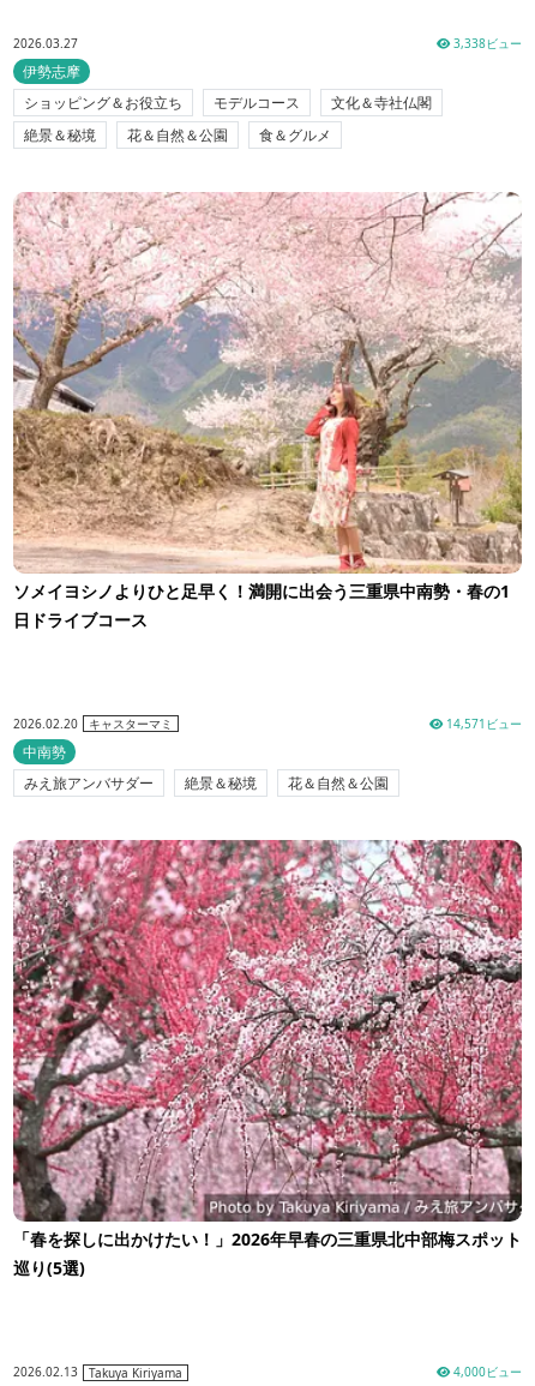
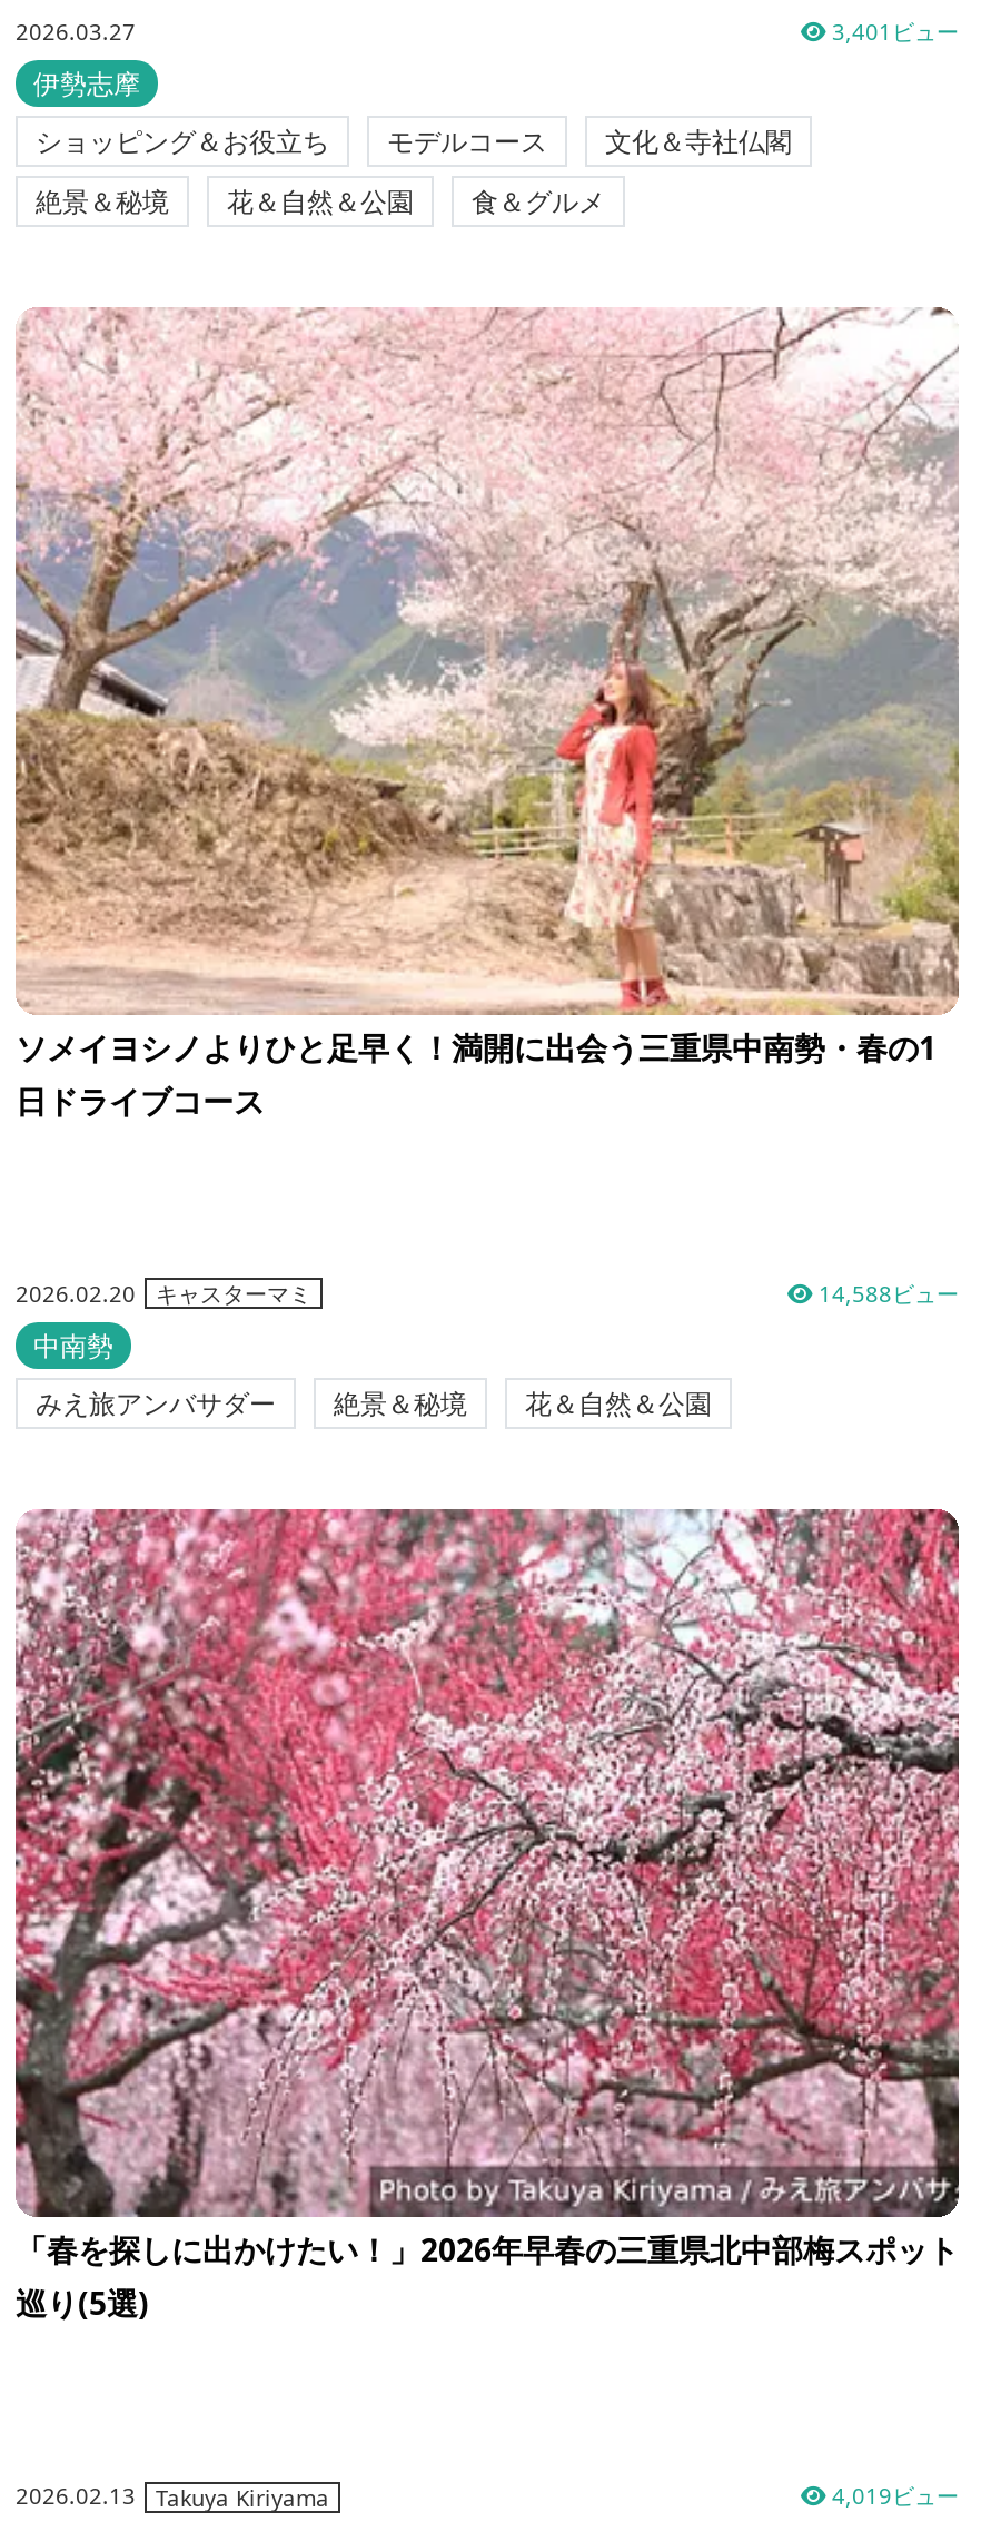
- 3,338ビュー
+ 3,401ビュー

- 14,571ビュー
+ 14,588ビュー

- 4,000ビュー
+ 4,019ビュー
